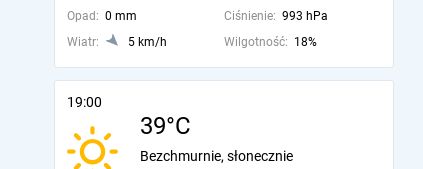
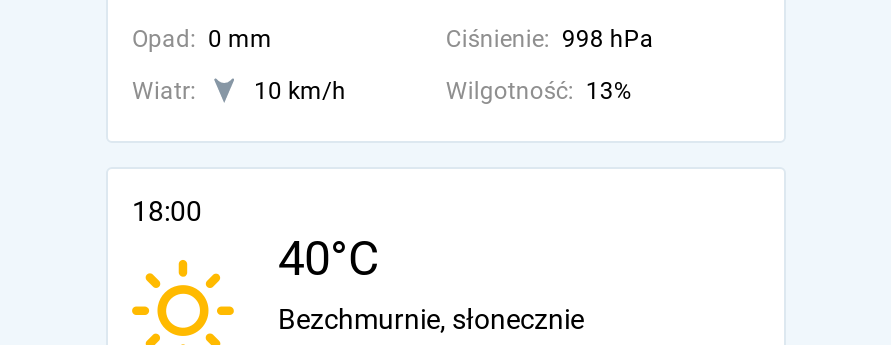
- Ciśnienie: 993 hPa
+ Ciśnienie: 998 hPa

- 5 km/h
- Wilgotność: 18%
+ 10 km/h
+ Wilgotność: 13%

- 19:00
- 39°C
+ 18:00
+ 40°C
